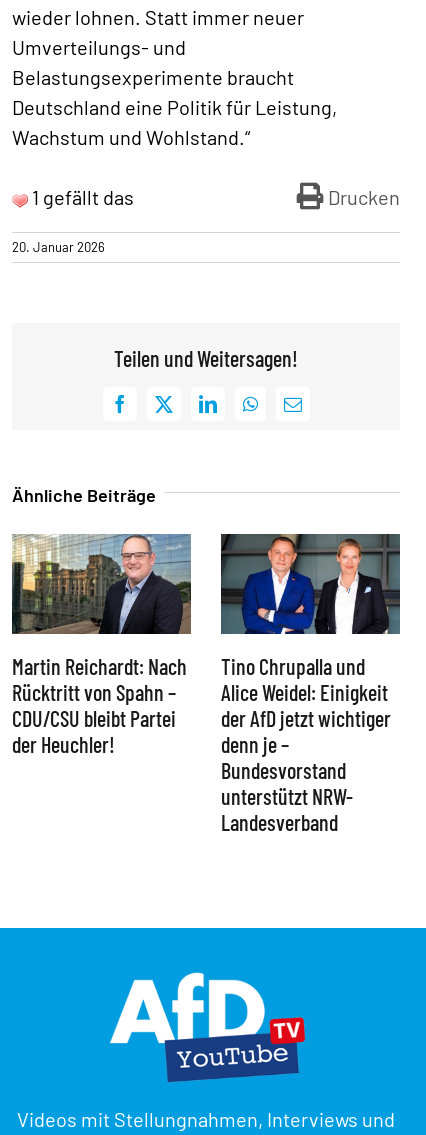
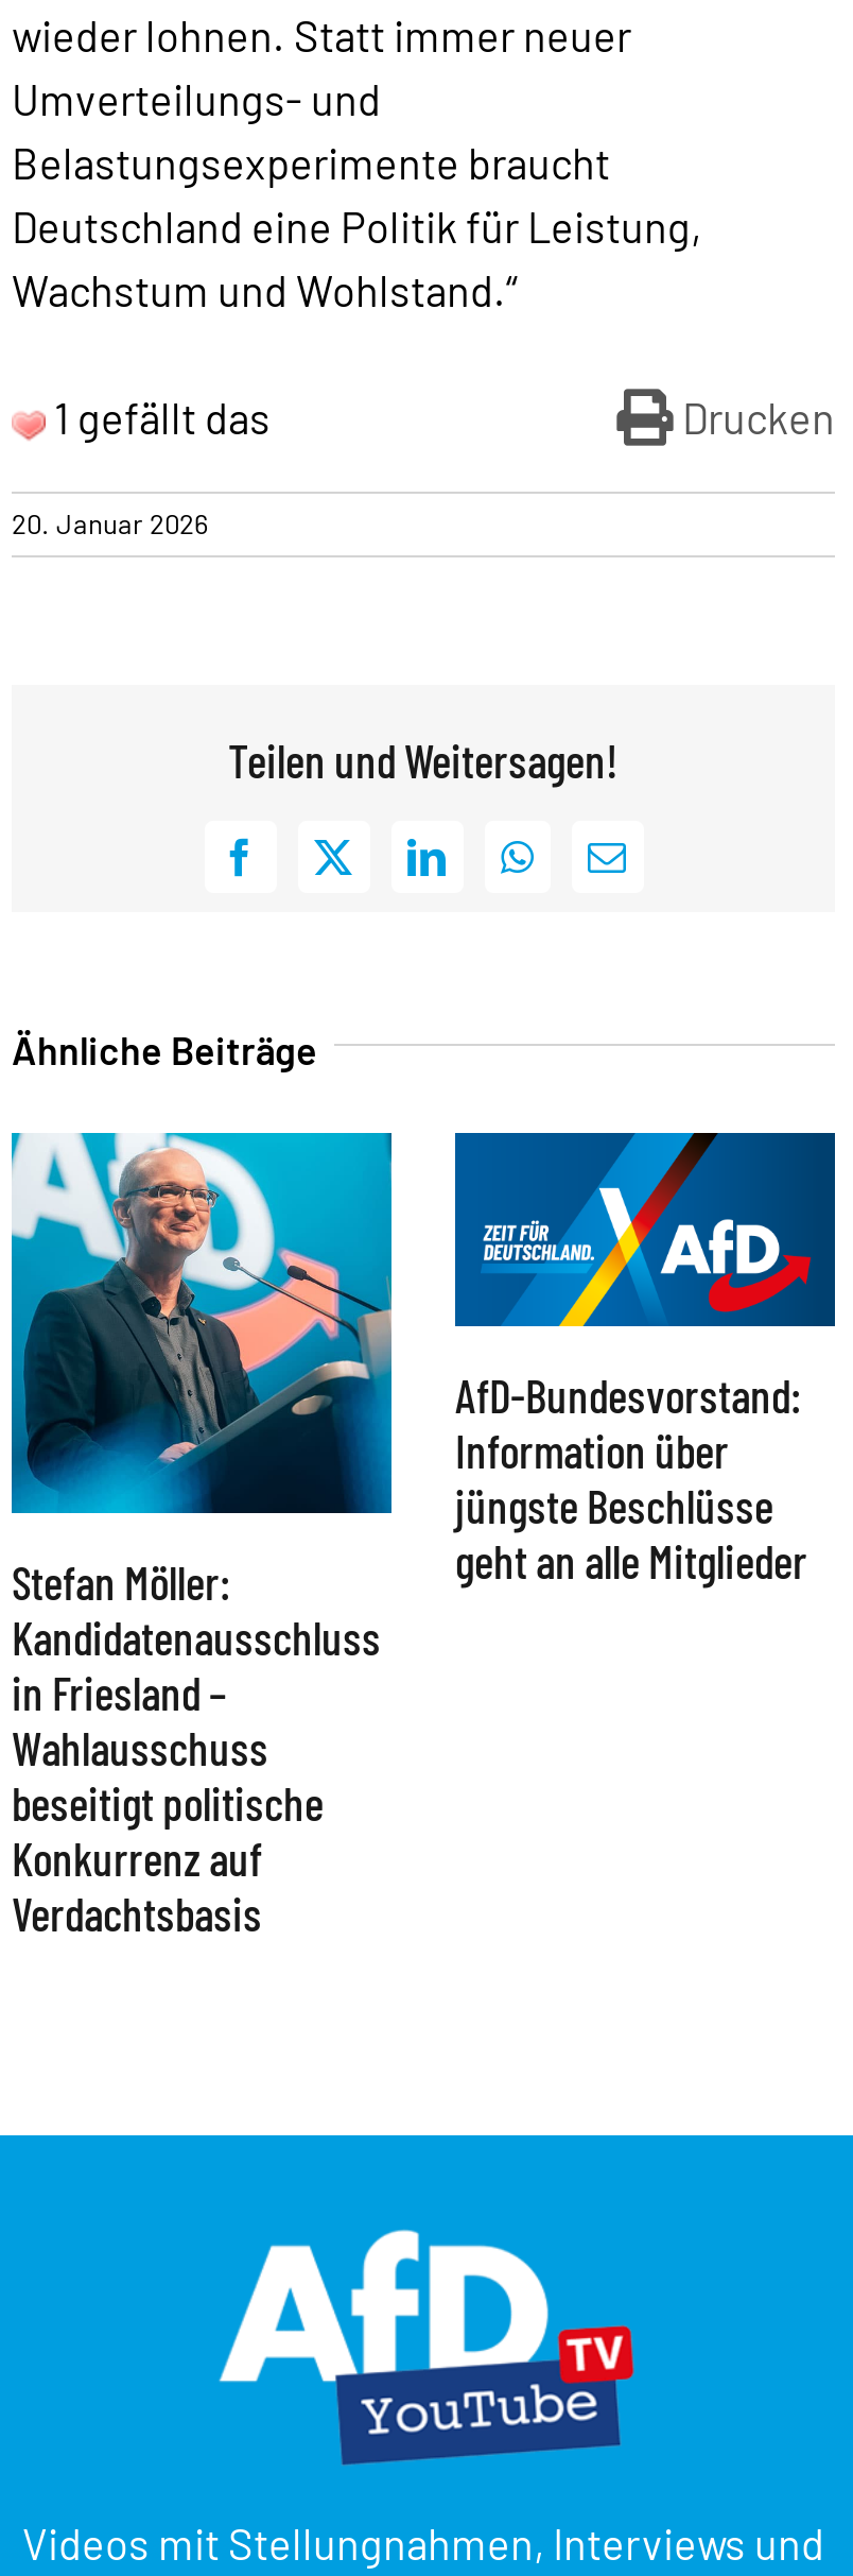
- [image]
+ [image]

- [image]
- Tino Chrupalla und
- Alice Weidel: Einigkeit
- der AfD jetzt wichtiger
- denn je –
- Bundesvorstand
- unterstützt NRW-
- Landesverband
+ [image]
+ AfD-Bundesvorstand:
+ Information über
+ jüngste Beschlüsse
+ geht an alle Mitglieder

- Martin Reichardt: Nach
- Rücktritt von Spahn –
- CDU/CSU bleibt Partei
- der Heuchler!
+ Stefan Möller:
+ Kandidatenausschluss
+ in Friesland –
+ Wahlausschuss
+ beseitigt politische
+ Konkurrenz auf
+ Verdachtsbasis
